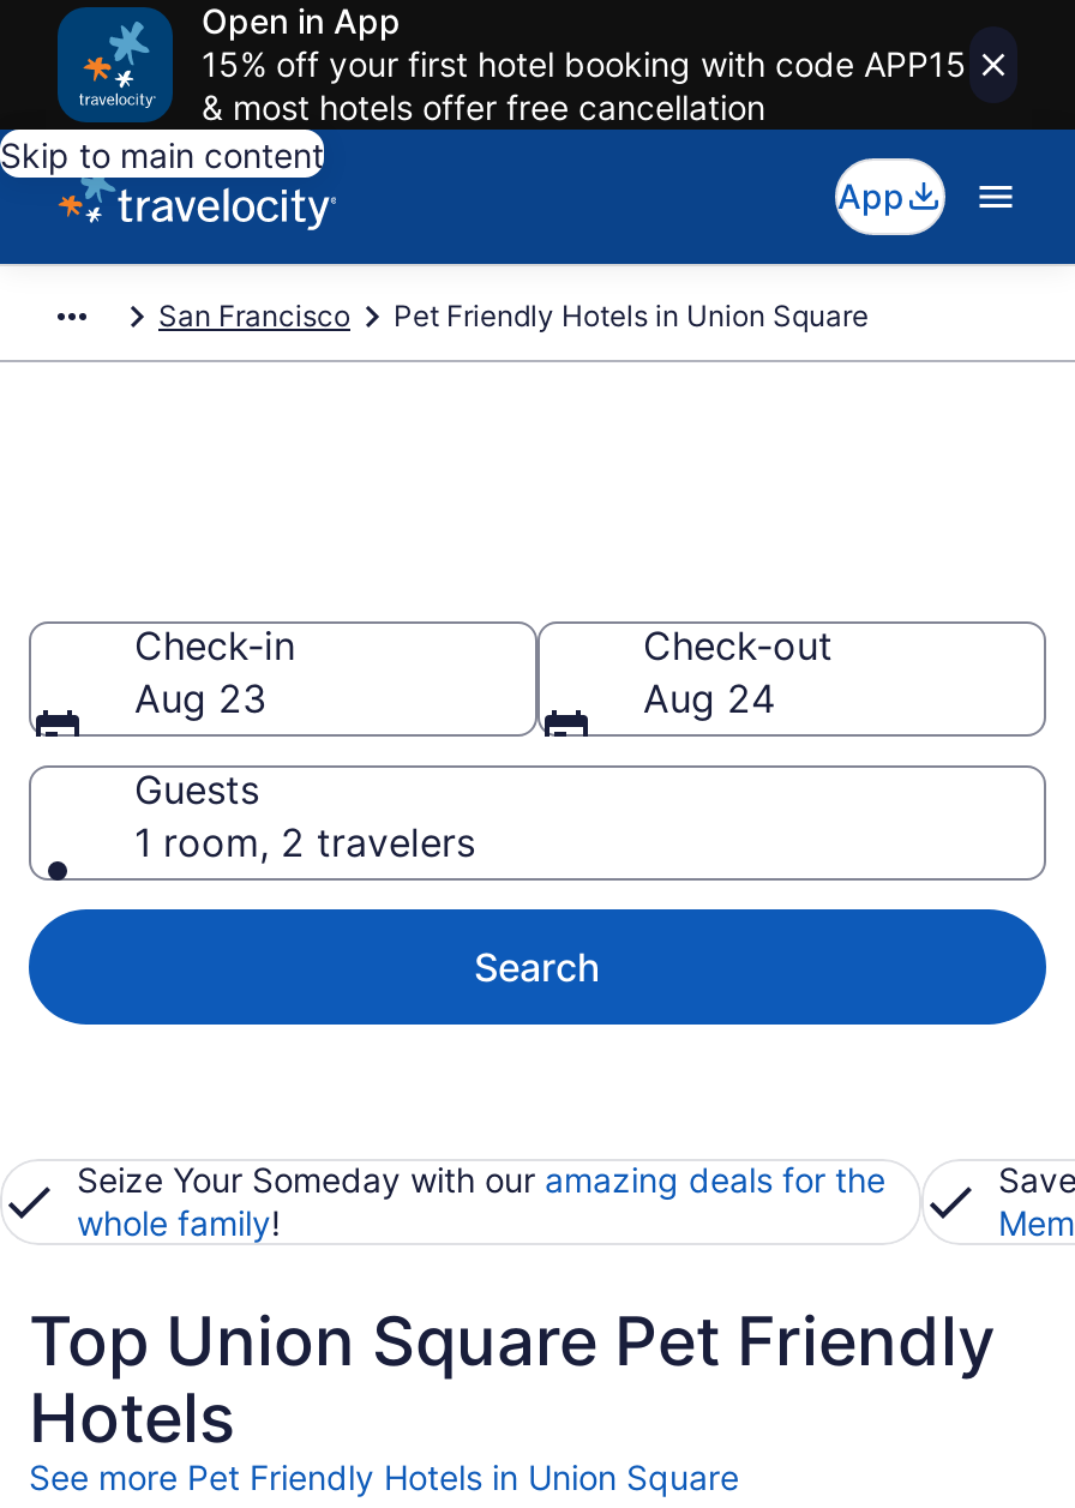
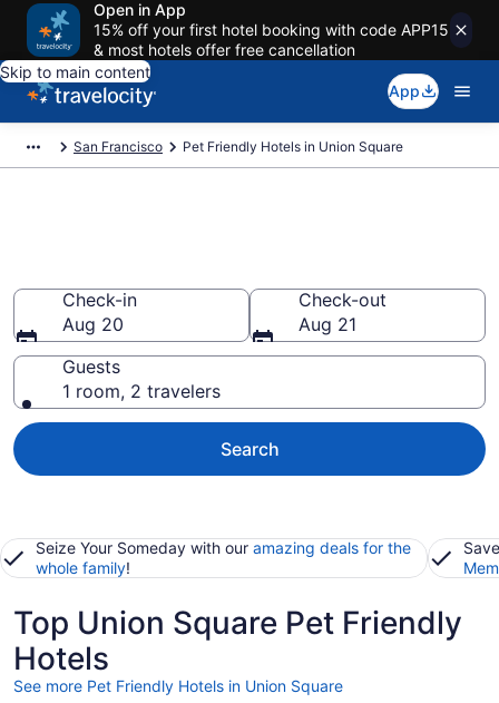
- Aug 23
+ Aug 20

- Aug 24
+ Aug 21
